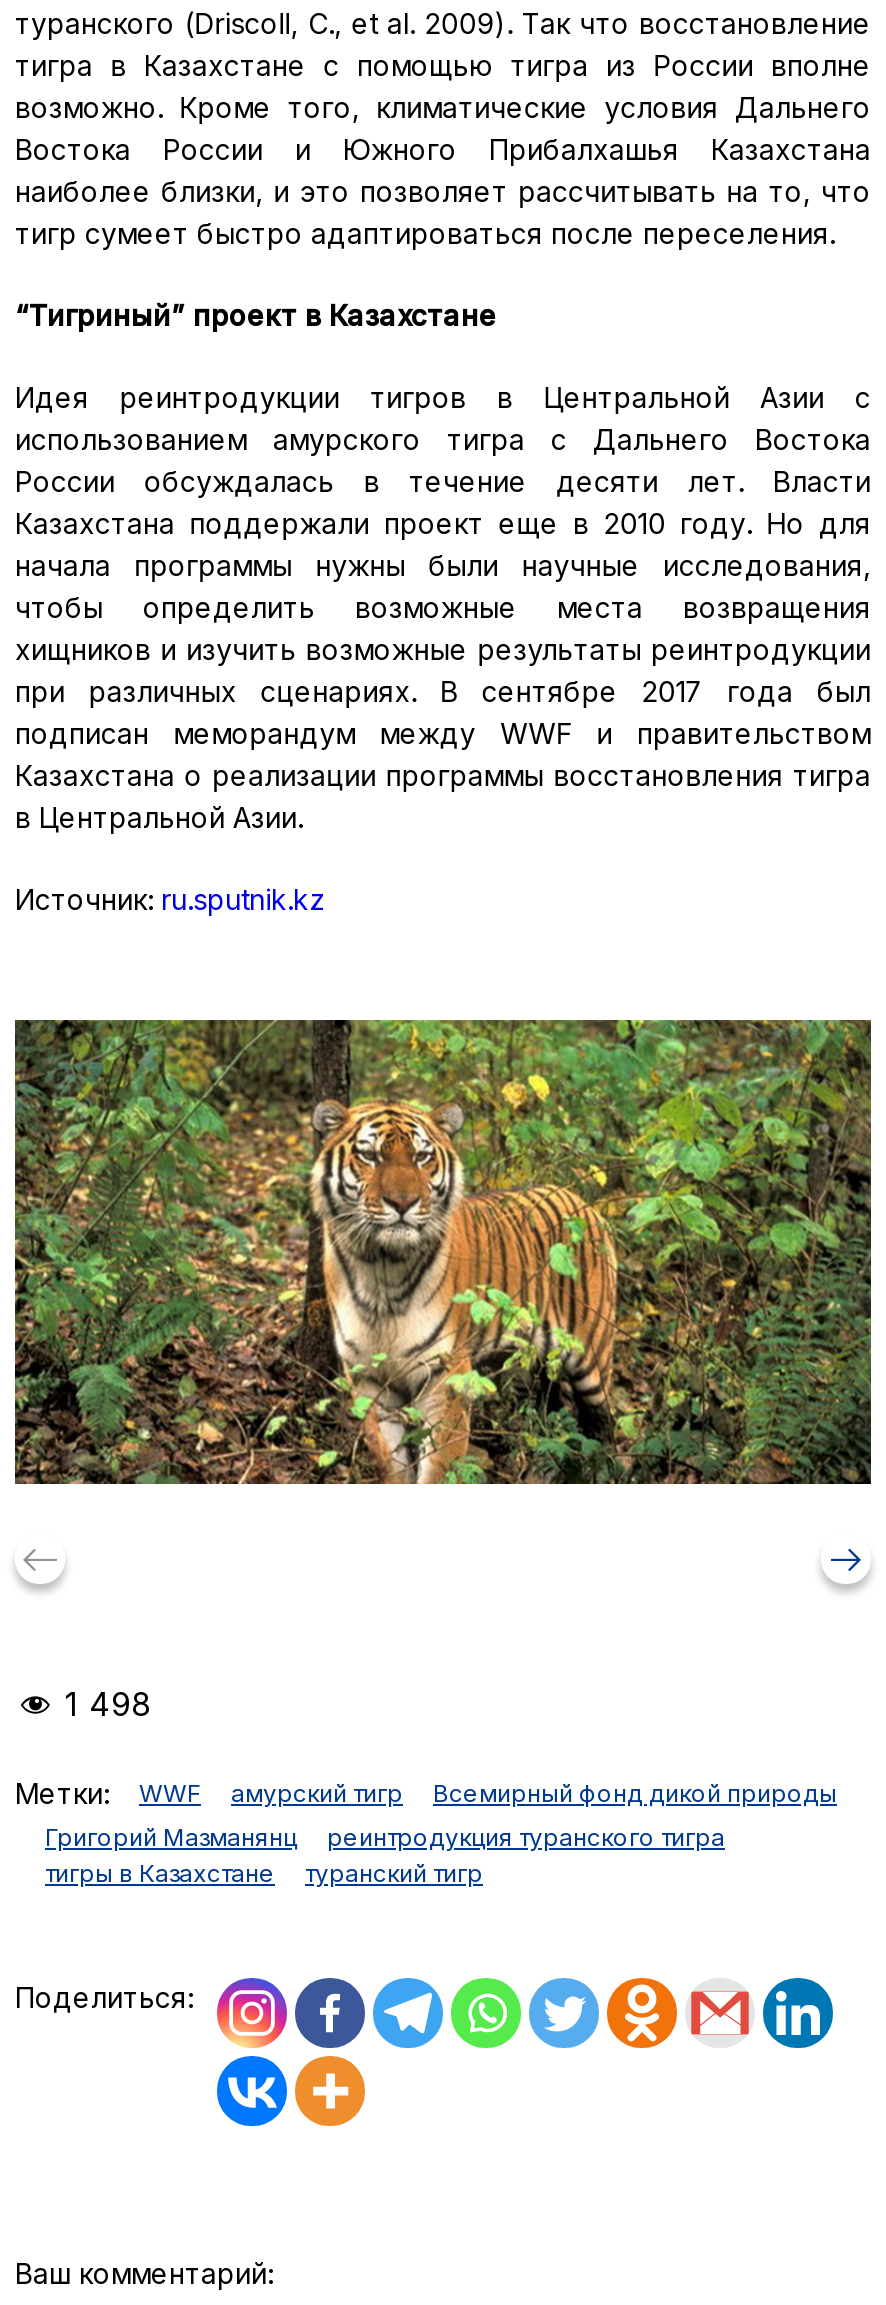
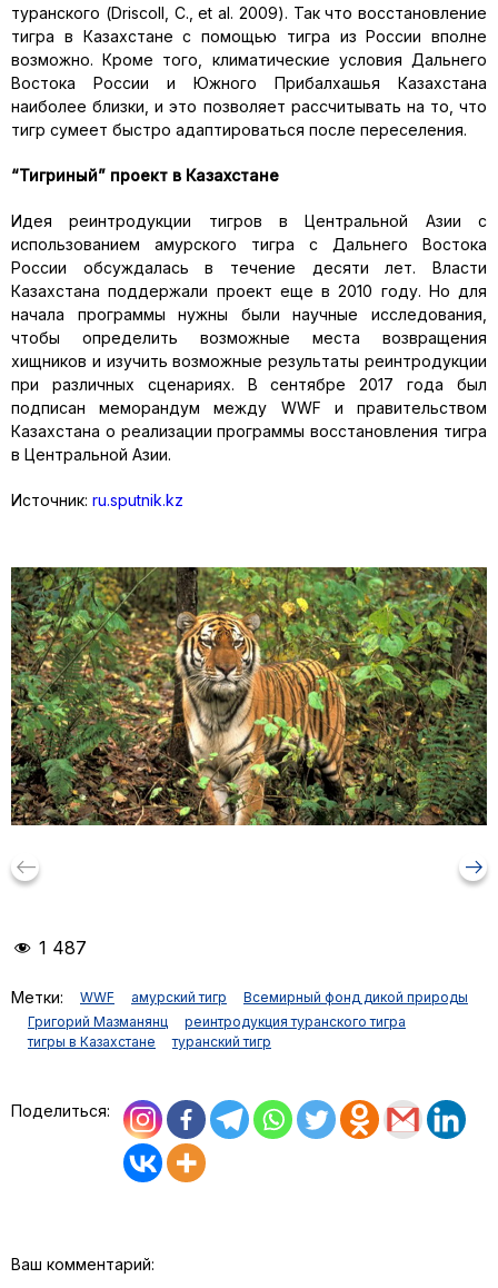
- 1 498
+ 1 487
